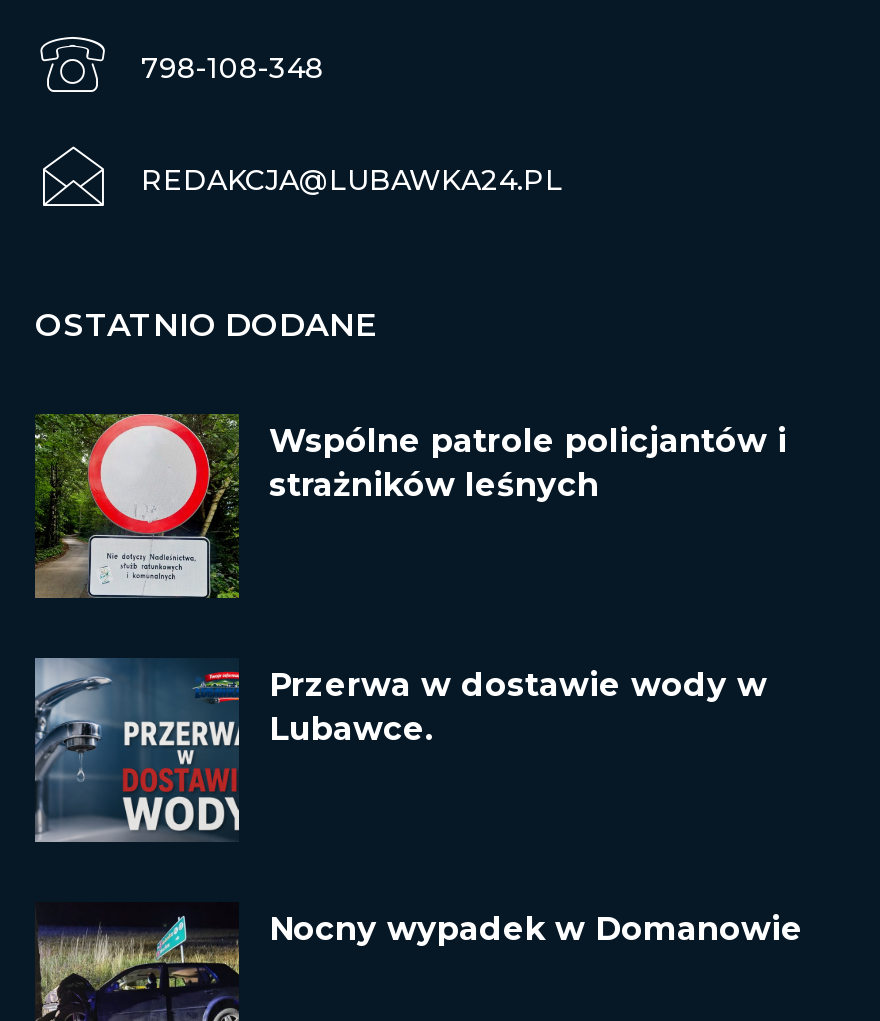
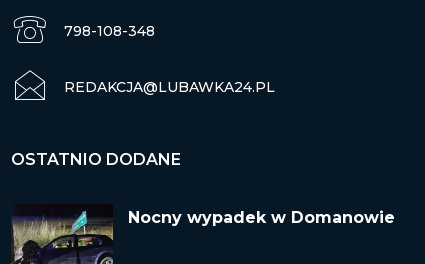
- [image]
- Wspólne patrole policjantów i
- strażników leśnych

- [image]
- Przerwa w dostawie wody w
- Lubawce.
